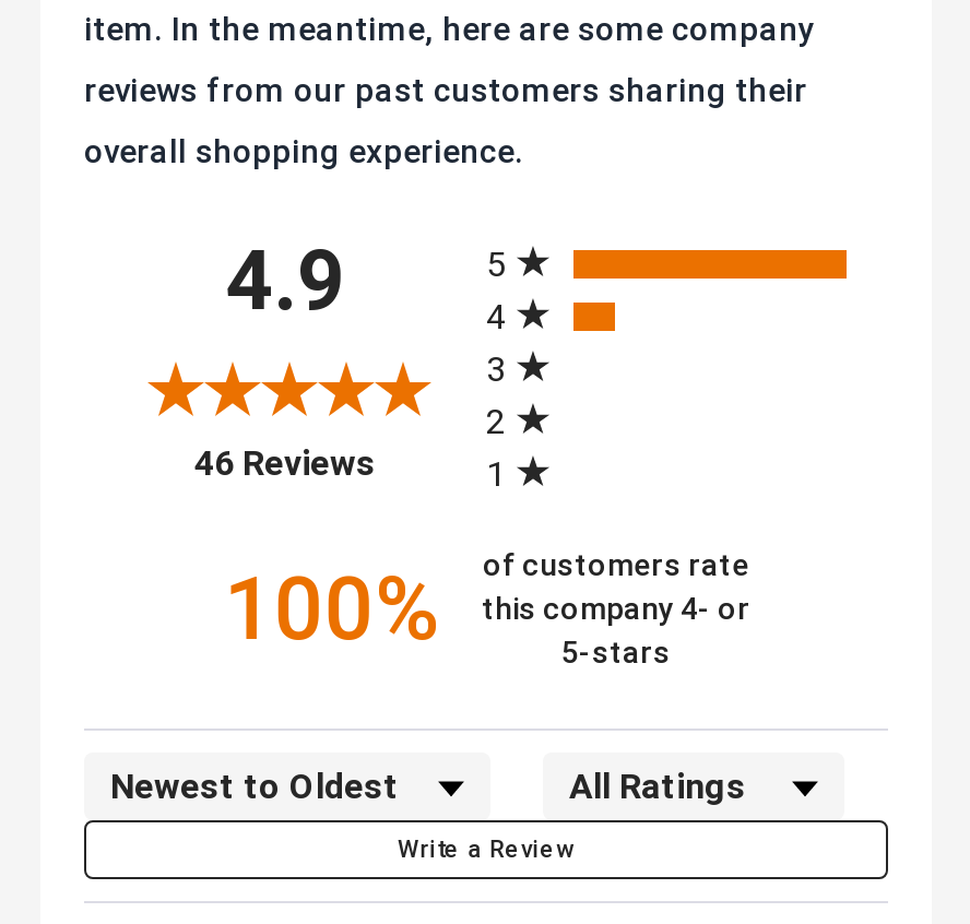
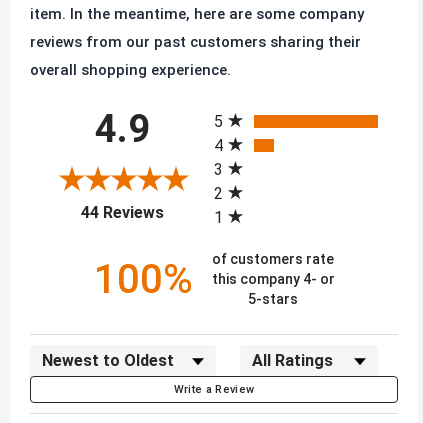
- 46 Reviews
+ 44 Reviews
